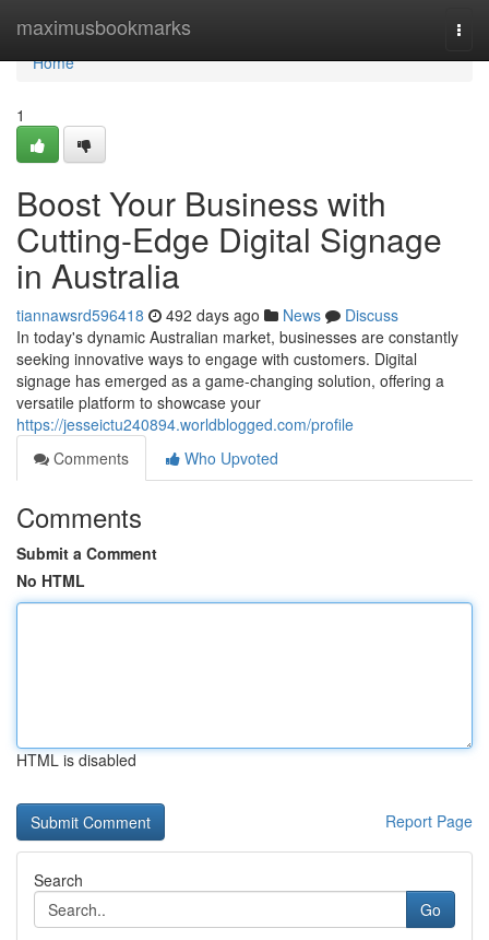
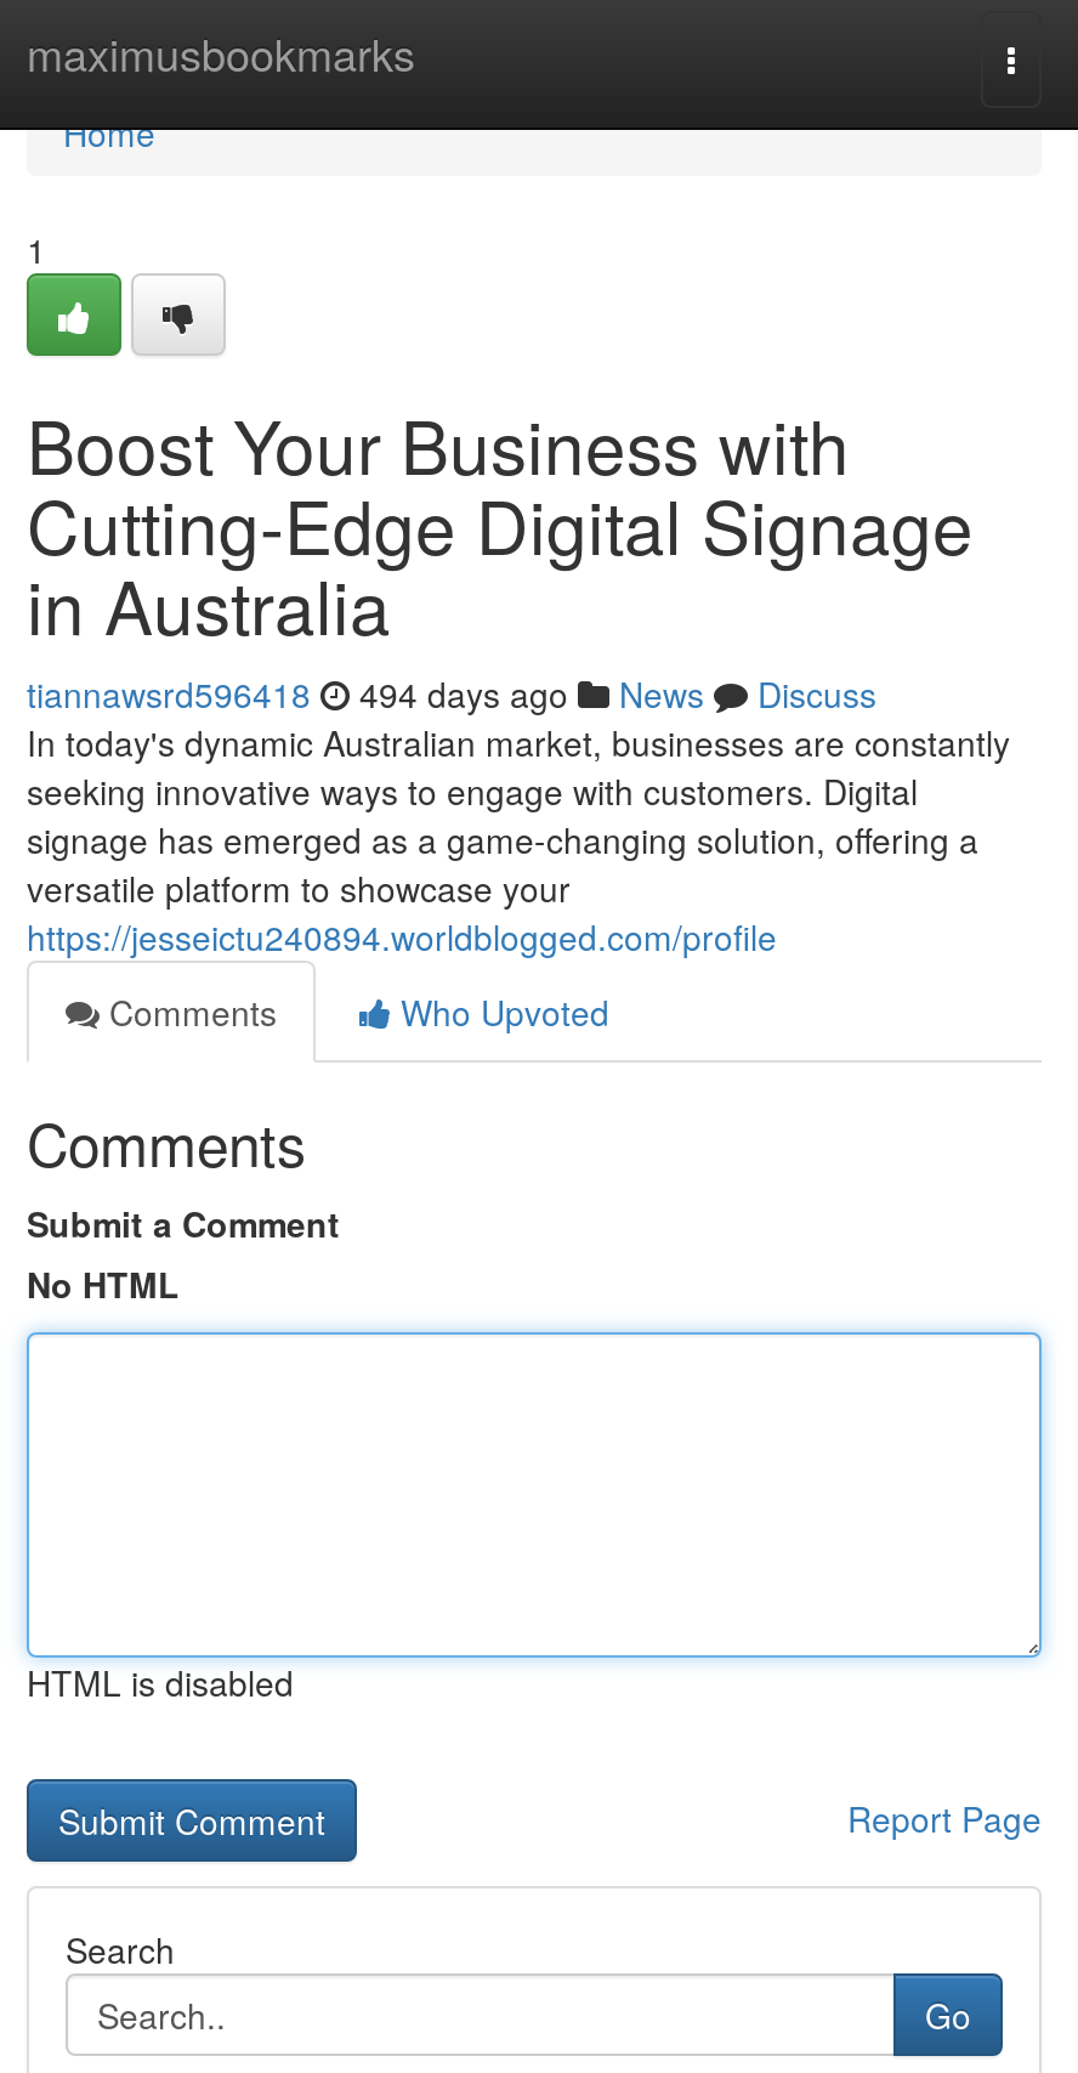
- tiannawsrd596418 492 days ago News Discuss
+ tiannawsrd596418 494 days ago News Discuss
